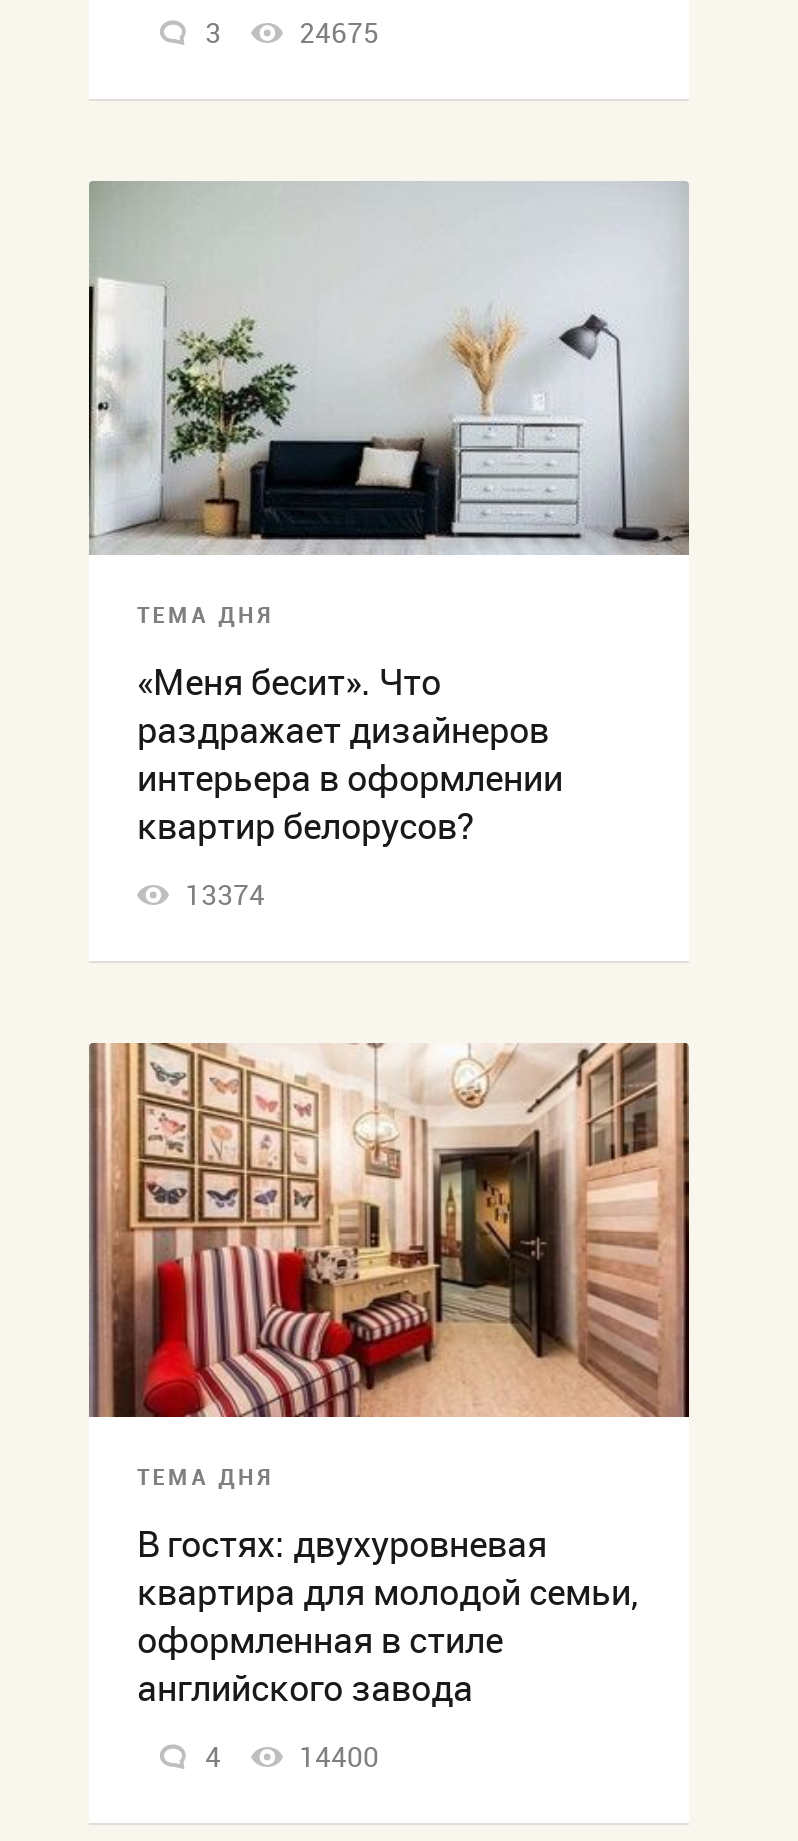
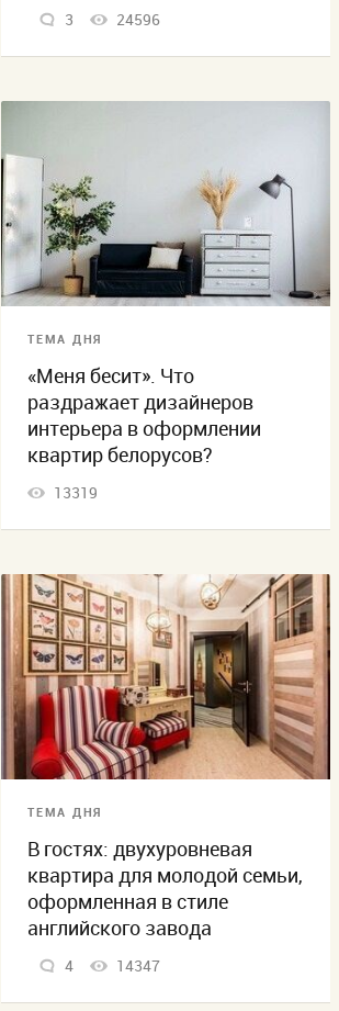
- 24675
+ 24596

- 13374
+ 13319

- 14400
+ 14347
